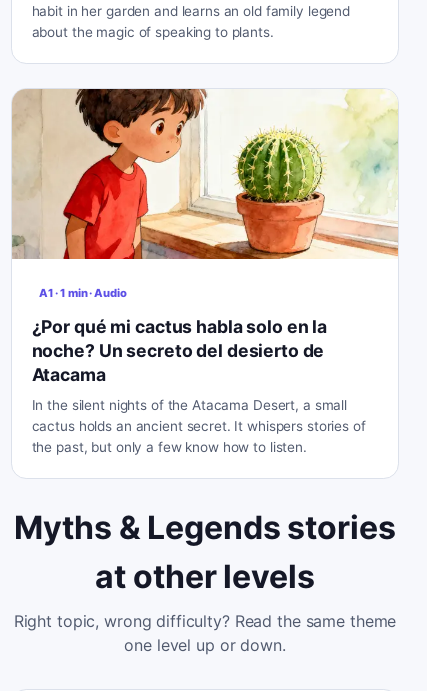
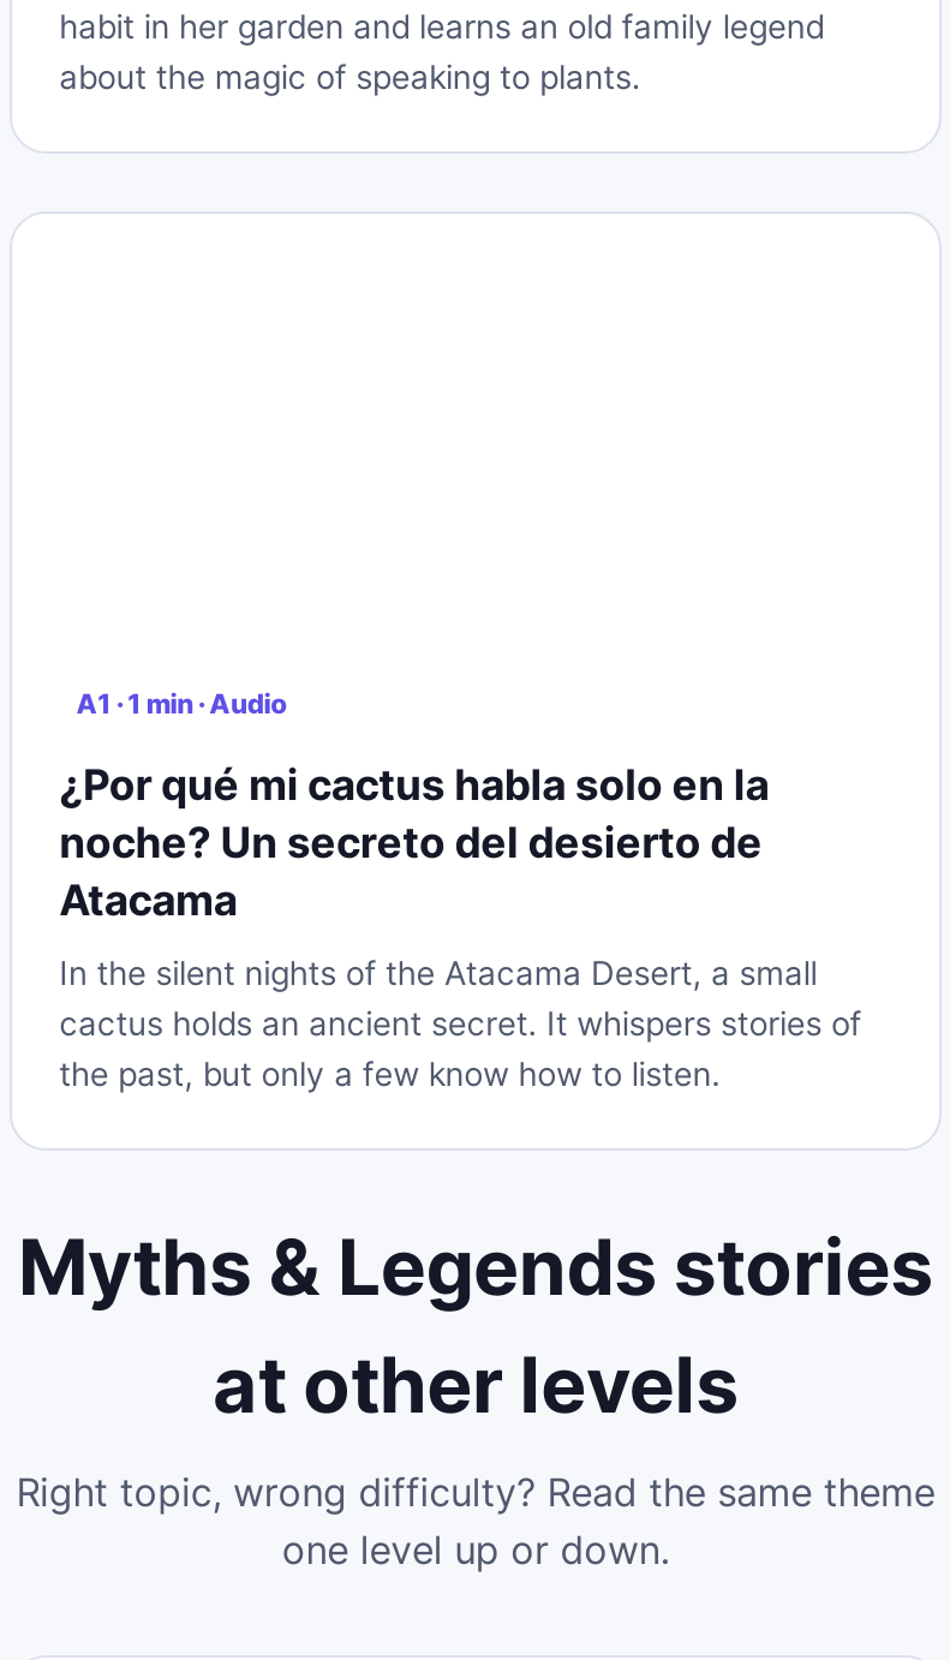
- [image]
